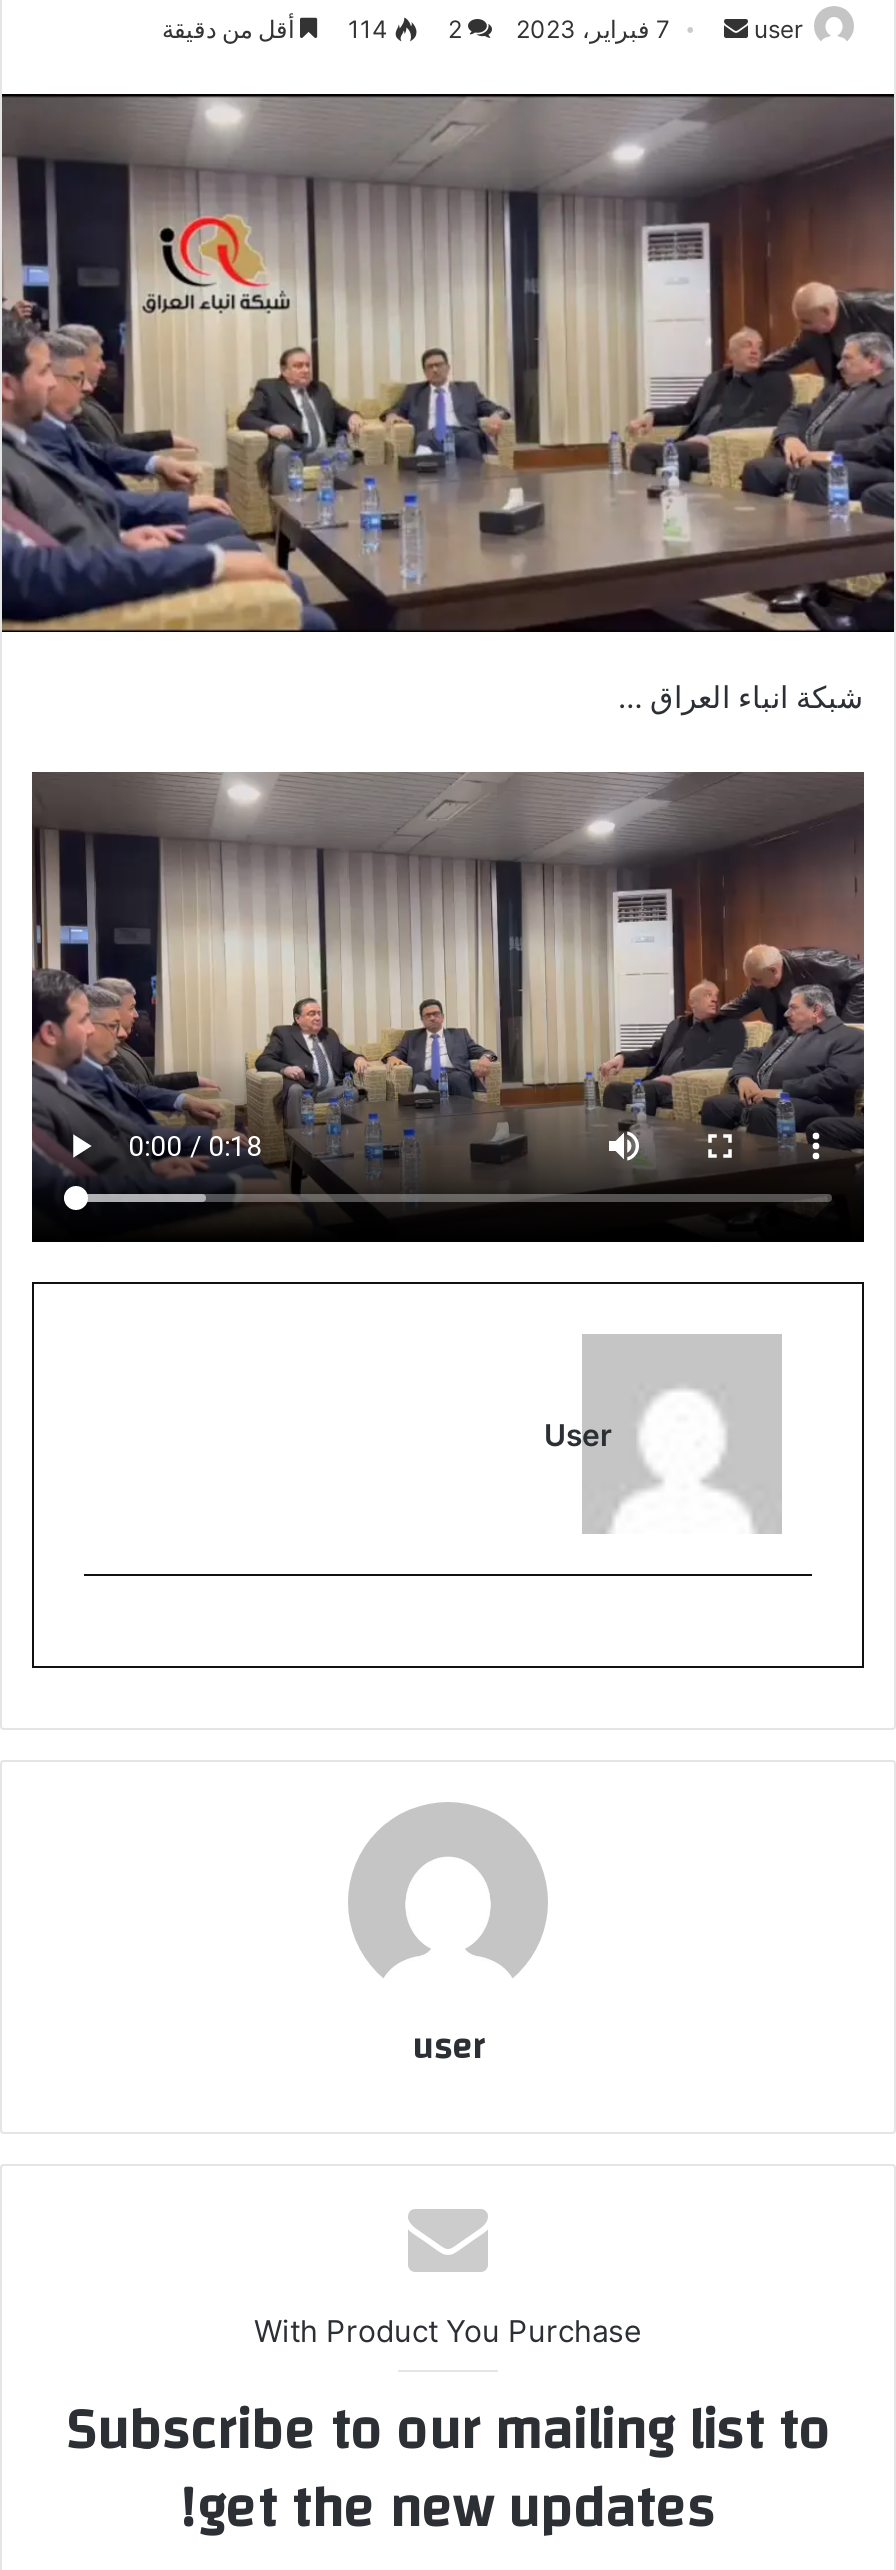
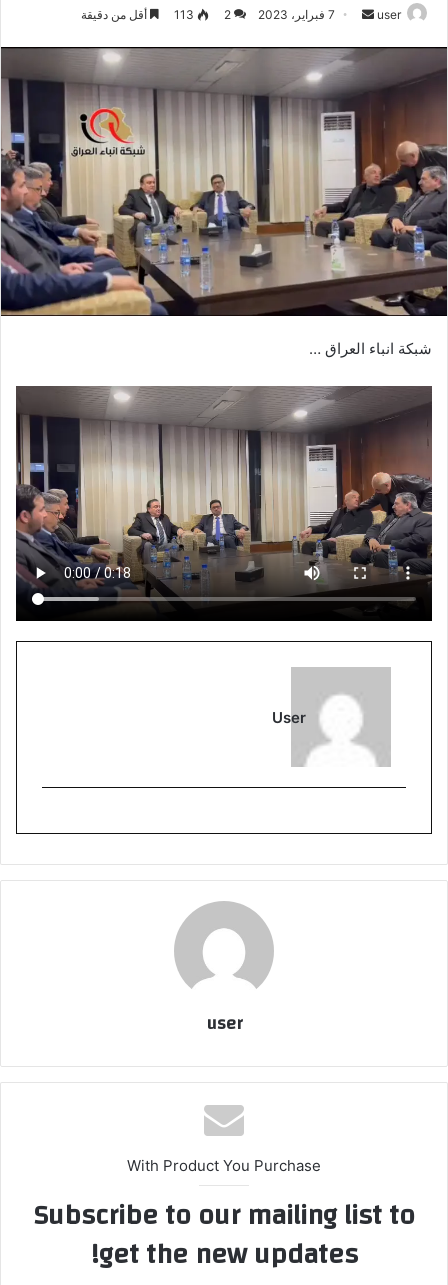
- 114
+ 113
